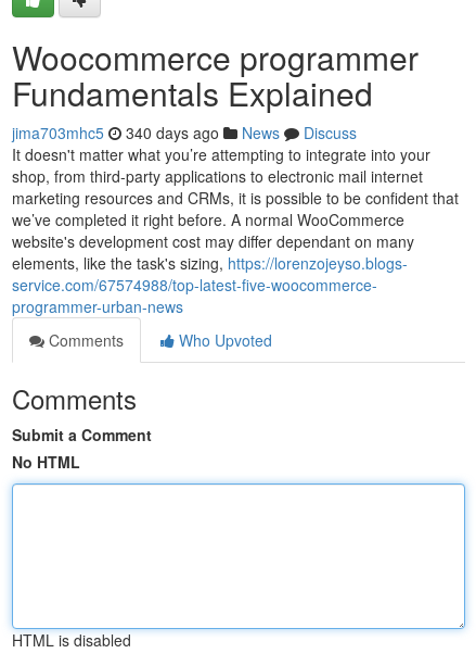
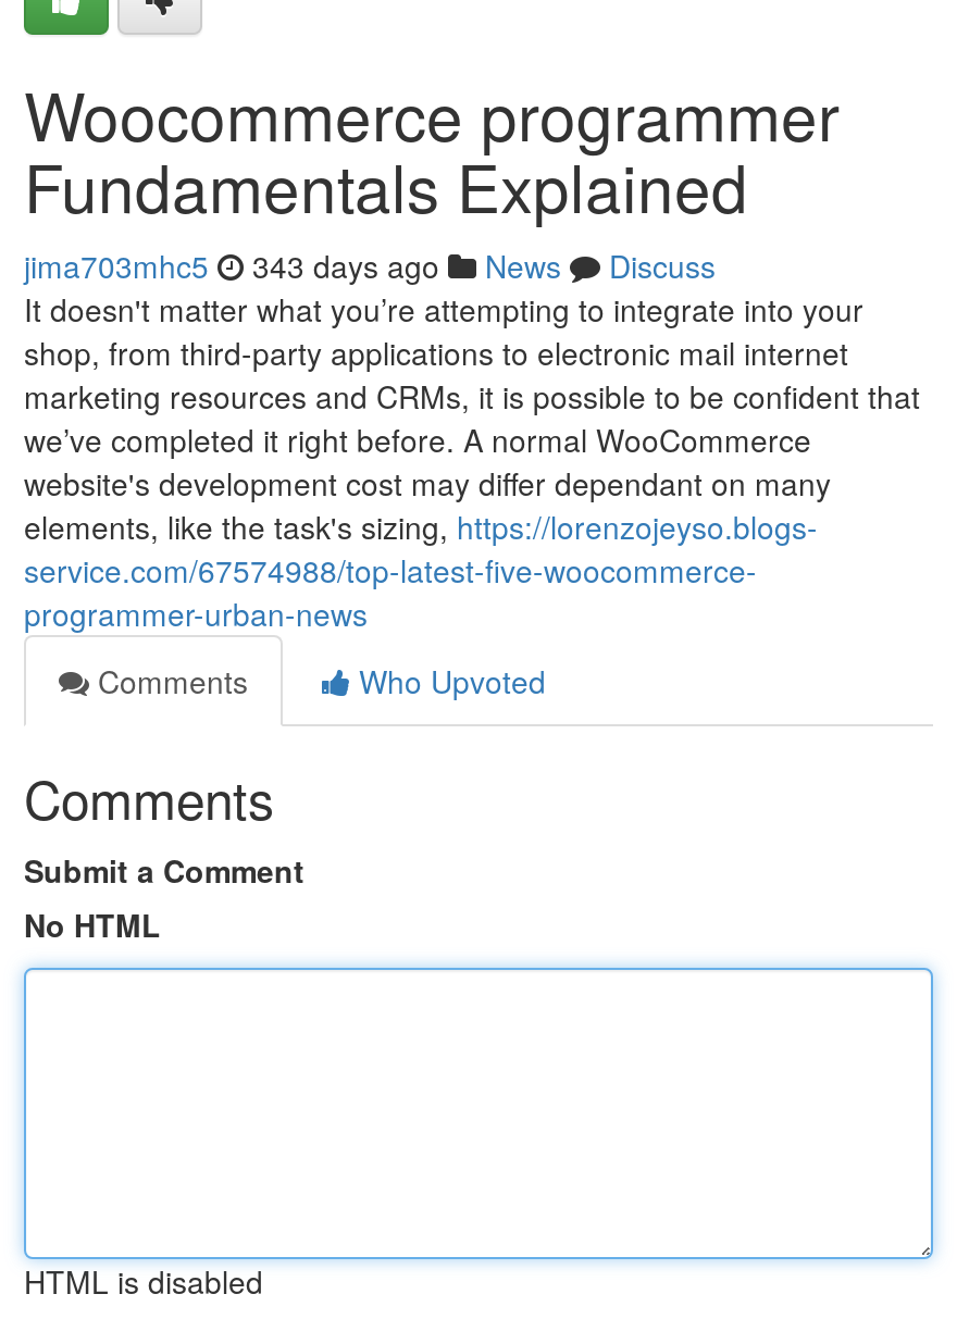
- jima703mhc5 340 days ago News Discuss
+ jima703mhc5 343 days ago News Discuss
